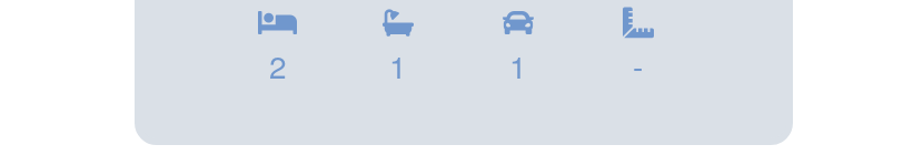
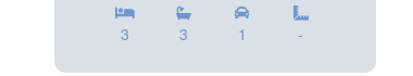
- 2
- 1
+ 3
+ 3
